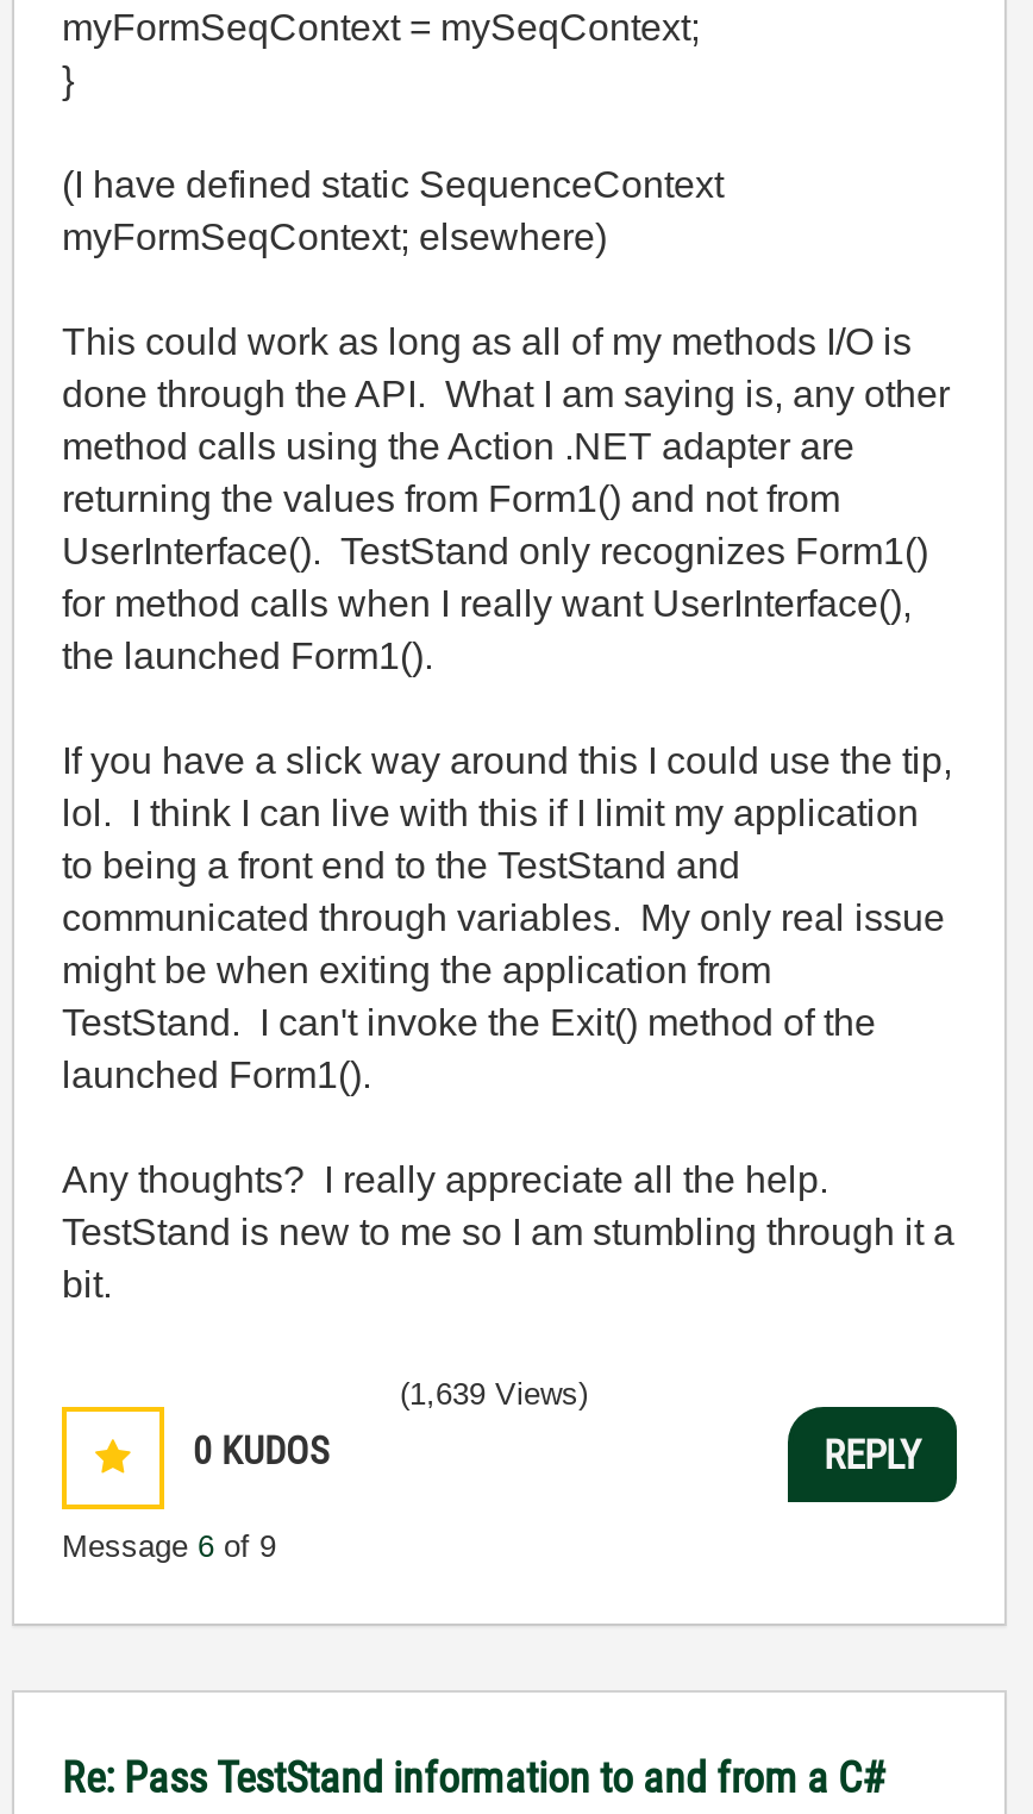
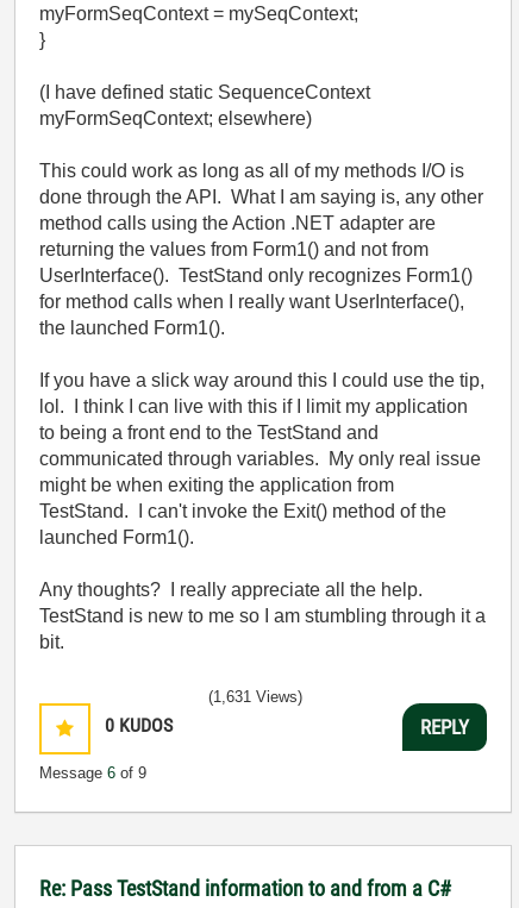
- (1,639 Views)
+ (1,631 Views)
